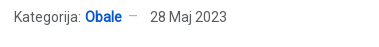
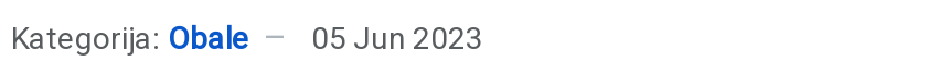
- Kategorija: Obale 28 Maj 2023
+ Kategorija: Obale 05 Jun 2023
